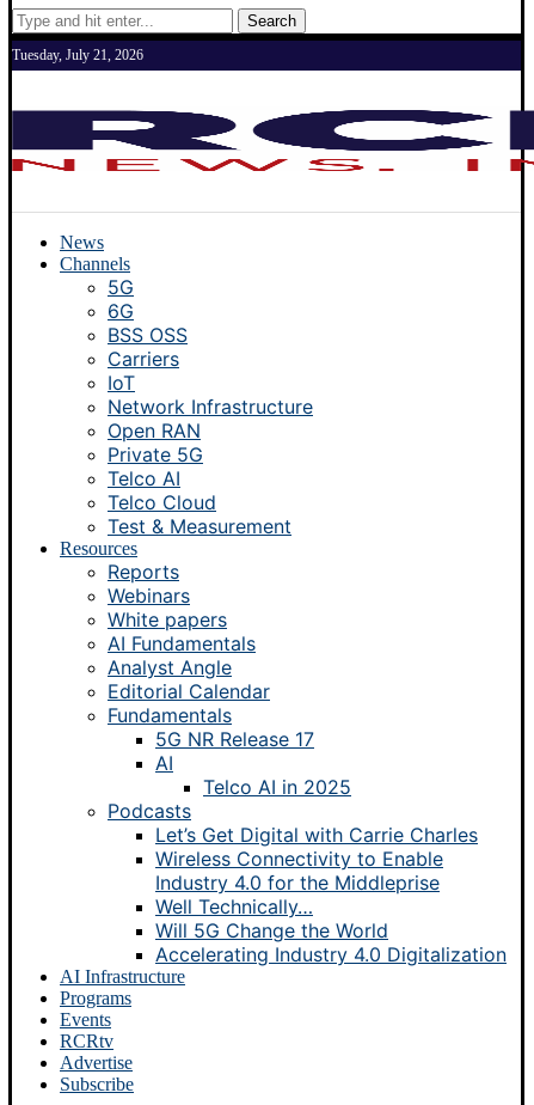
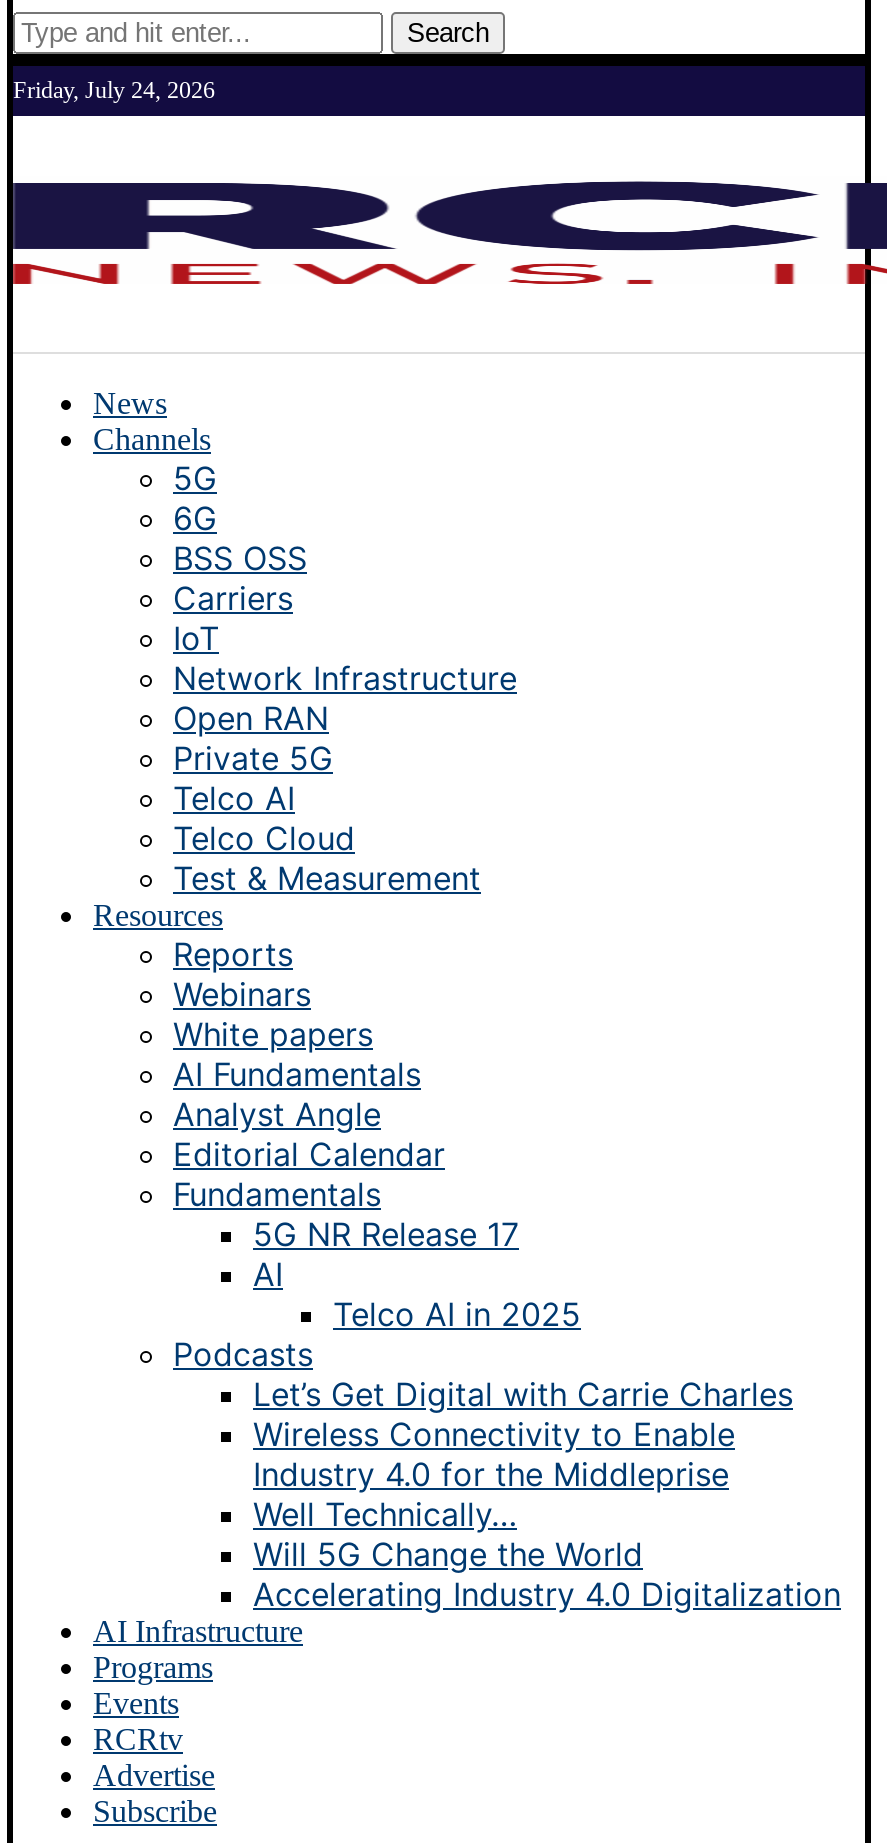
- Tuesday, July 21, 2026
+ Friday, July 24, 2026
